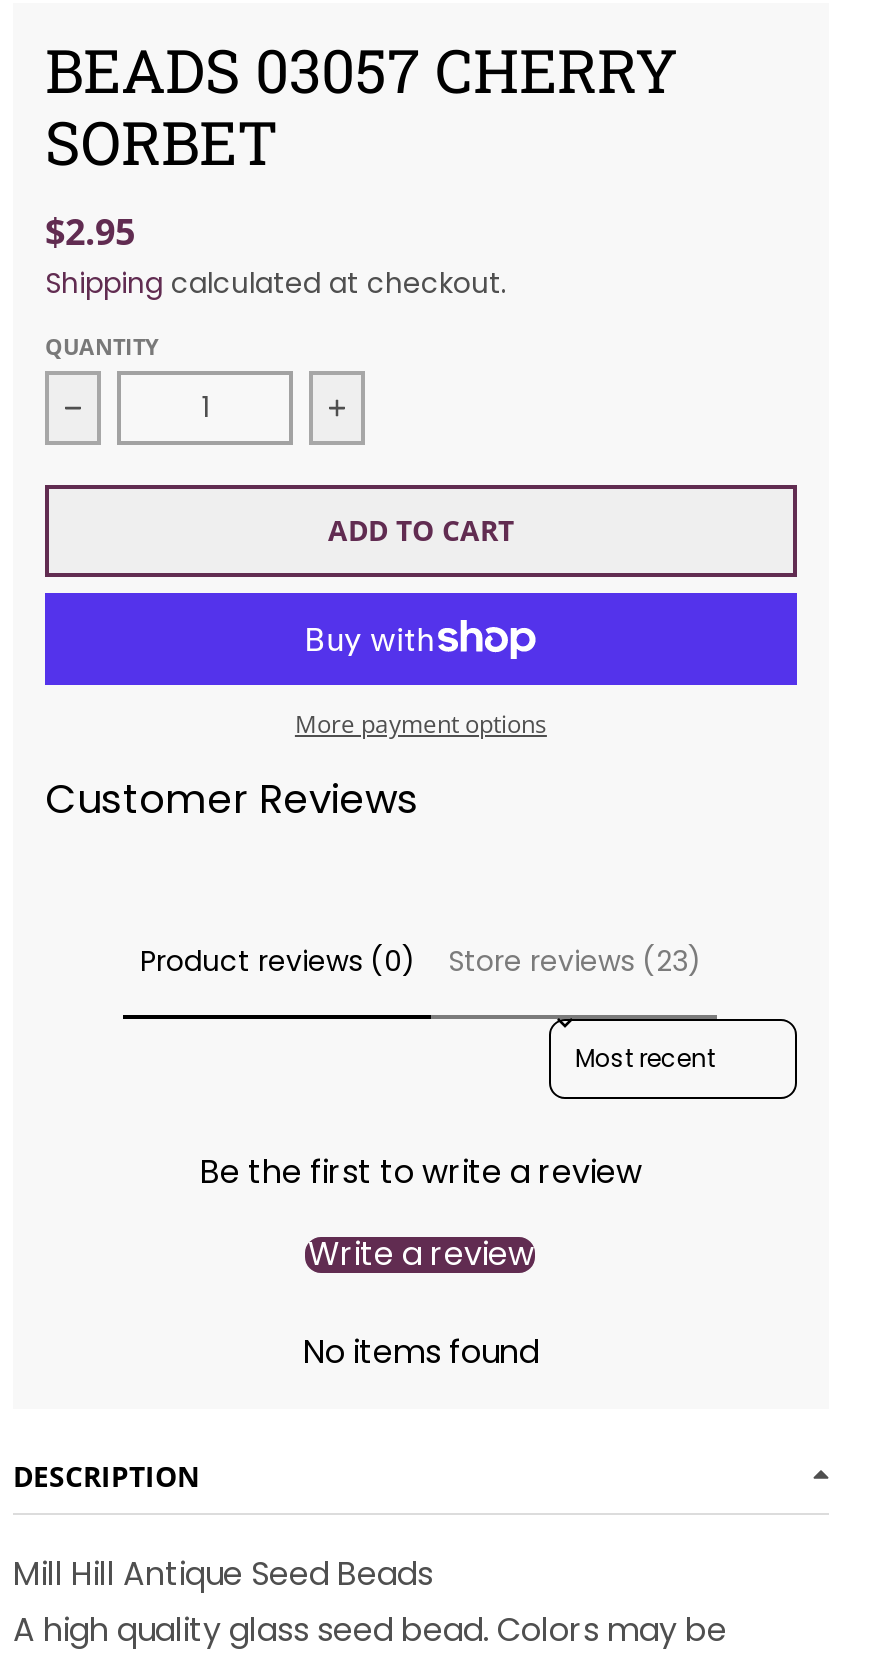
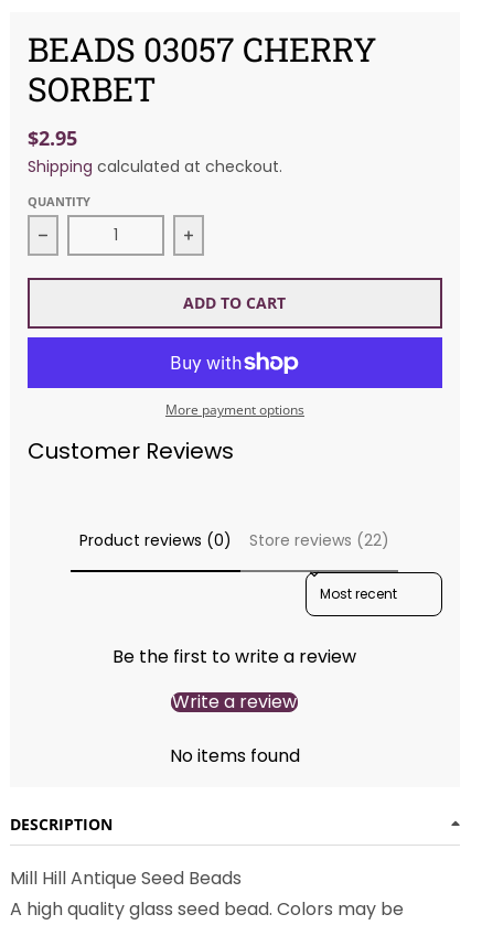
- Store reviews (23)
+ Store reviews (22)
